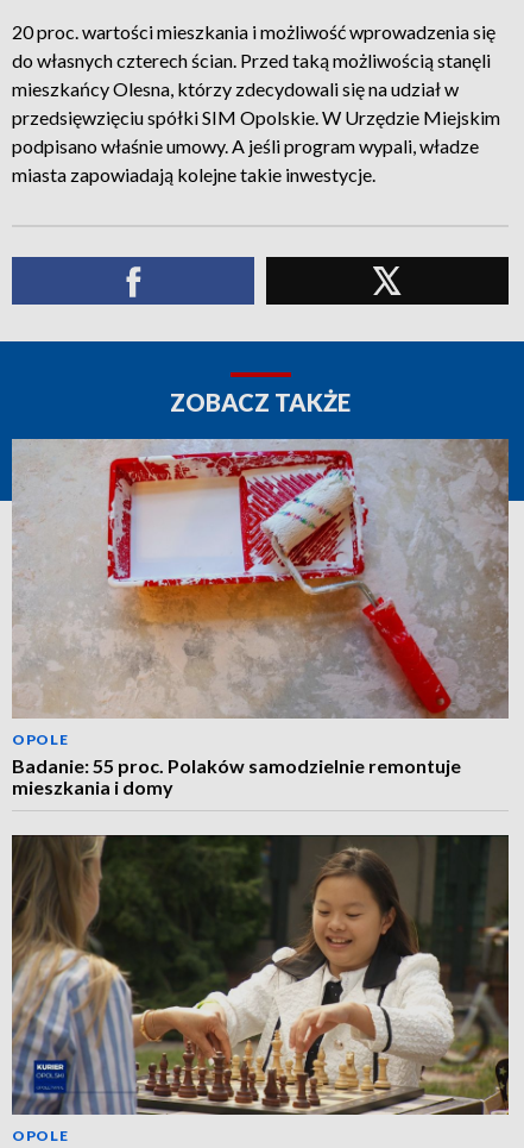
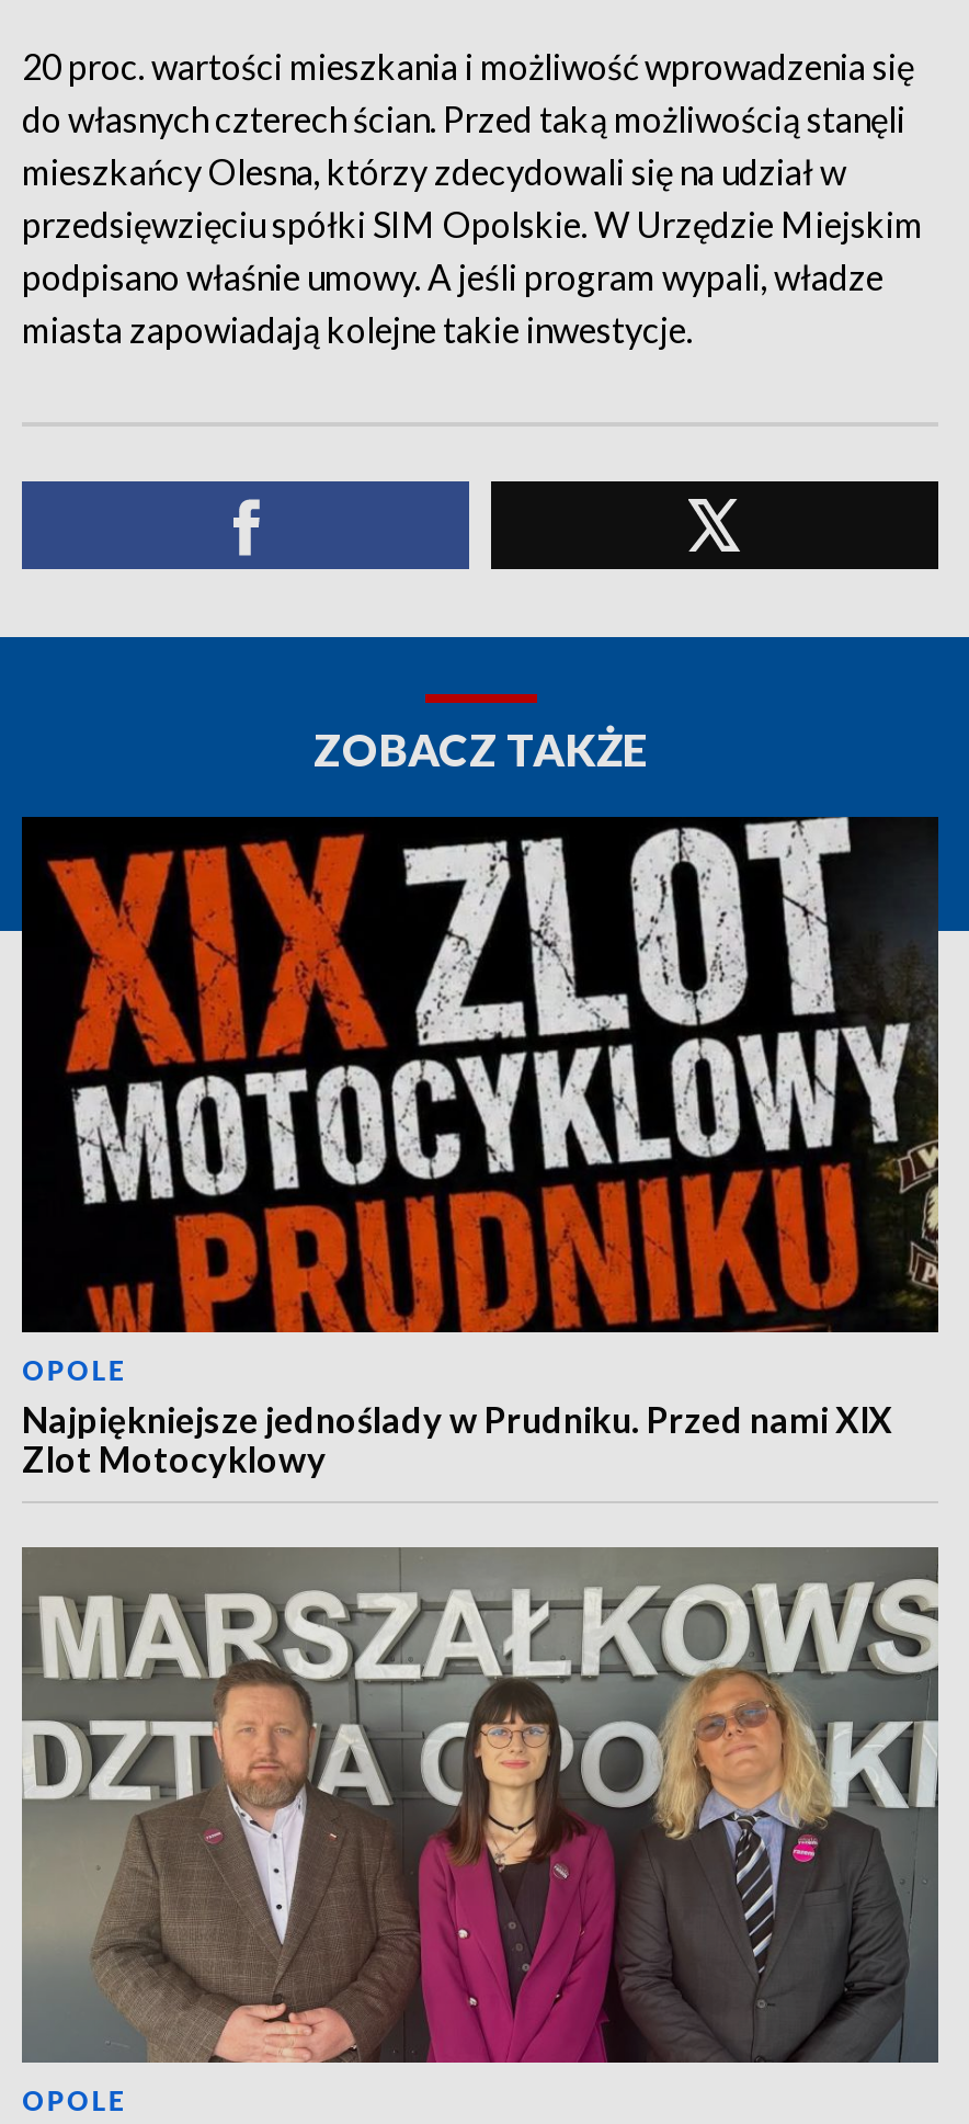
- [image]
- Badanie: 55 proc. Polaków samodzielnie remontuje
- mieszkania i domy
+ [image]
+ Najpiękniejsze jednoślady w Prudniku. Przed nami XIX
+ Zlot Motocyklowy

- [image]
+ [image]
